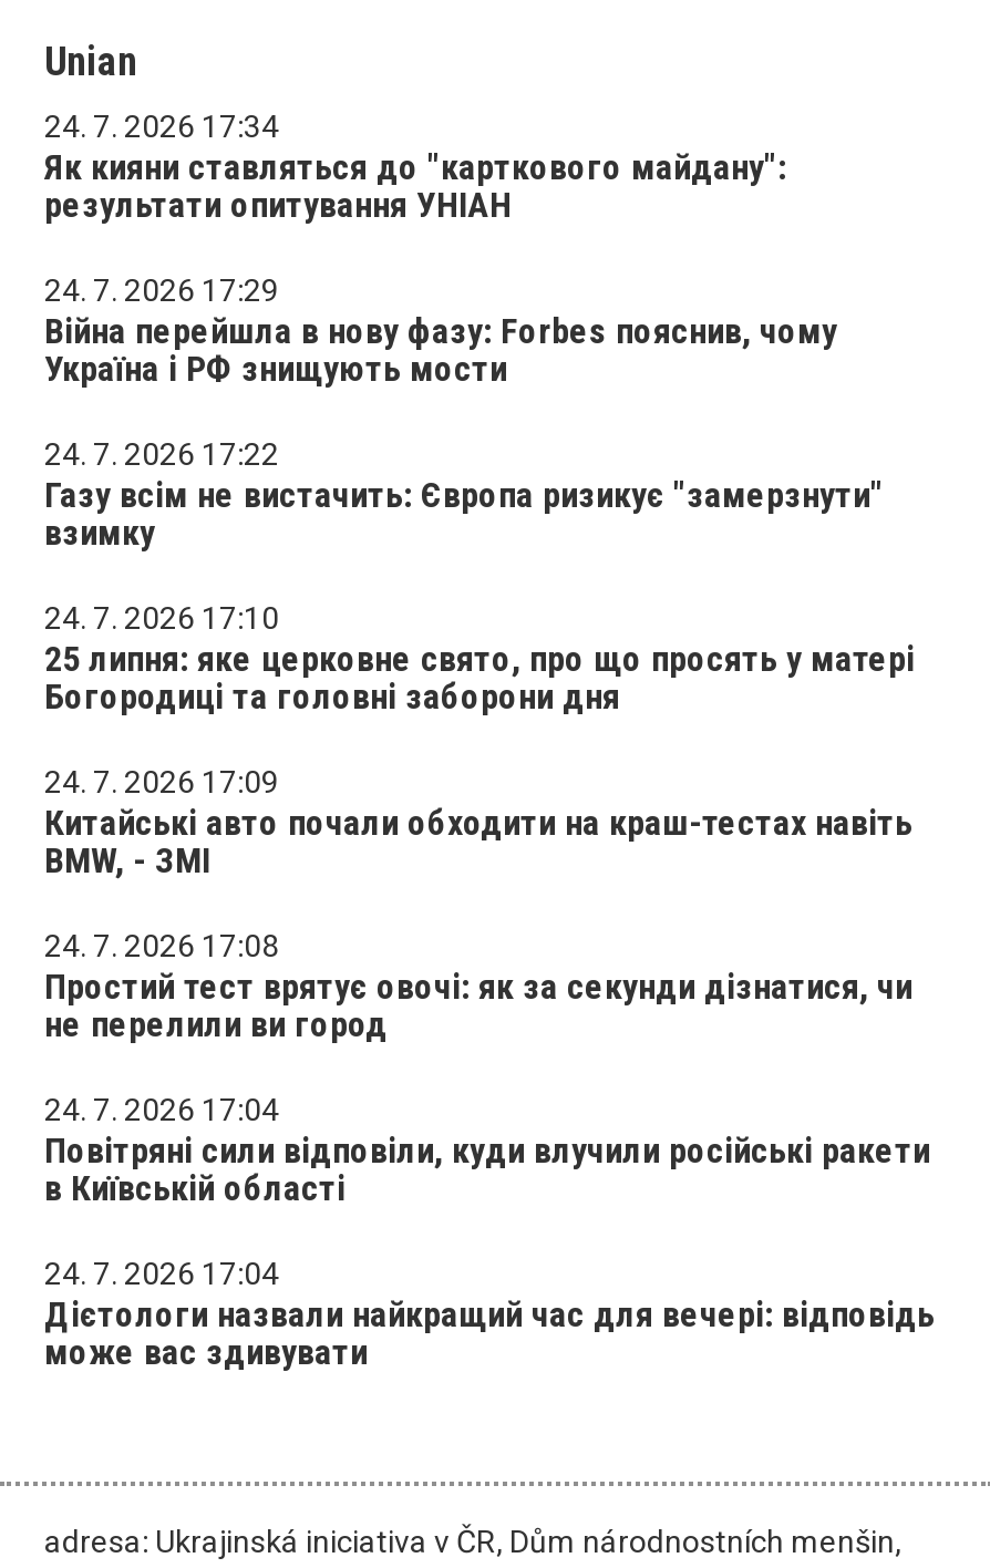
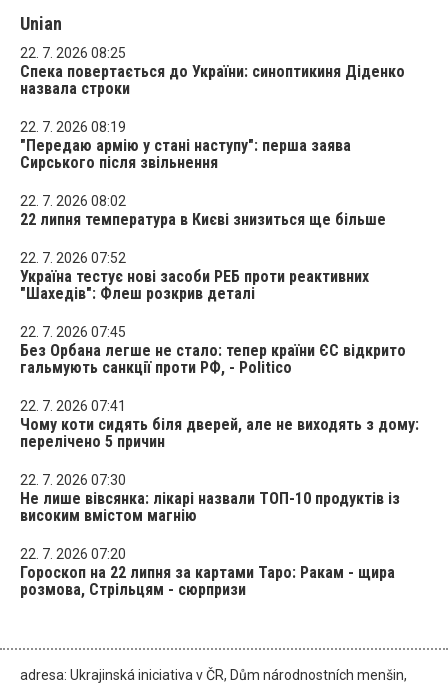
- 24. 7. 2026 17:34
- Як кияни ставляться до "карткового майдану":
- результати опитування УНІАН
+ 22. 7. 2026 08:25
+ Спека повертається до України: синоптикиня Діденко
+ назвала строки

- 24. 7. 2026 17:29
- Війна перейшла в нову фазу: Forbes пояснив, чому
- Україна і РФ знищують мости
+ 22. 7. 2026 08:19
+ "Передаю армію у стані наступу": перша заява
+ Сирського після звільнення

- 24. 7. 2026 17:22
- Газу всім не вистачить: Європа ризикує "замерзнути"
- взимку
+ 22. 7. 2026 08:02
+ 22 липня температура в Києві знизиться ще більше

- 24. 7. 2026 17:10
- 25 липня: яке церковне свято, про що просять у матері
- Богородиці та головні заборони дня
+ 22. 7. 2026 07:52
+ Україна тестує нові засоби РЕБ проти реактивних
+ "Шахедів": Флеш розкрив деталі

- 24. 7. 2026 17:09
- Китайські авто почали обходити на краш-тестах навіть
- BMW, - ЗМІ
+ 22. 7. 2026 07:45
+ Без Орбана легше не стало: тепер країни ЄС відкрито
+ гальмують санкції проти РФ, - Politico

- 24. 7. 2026 17:08
- Простий тест врятує овочі: як за секунди дізнатися, чи
- не перелили ви город
+ 22. 7. 2026 07:41
+ Чому коти сидять біля дверей, але не виходять з дому:
+ перелічено 5 причин

- 24. 7. 2026 17:04
- Повітряні сили відповіли, куди влучили російські ракети
- в Київській області
+ 22. 7. 2026 07:30
+ Не лише вівсянка: лікарі назвали ТОП-10 продуктів із
+ високим вмістом магнію

- 24. 7. 2026 17:04
- Дієтологи назвали найкращий час для вечері: відповідь
- може вас здивувати
+ 22. 7. 2026 07:20
+ Гороскоп на 22 липня за картами Таро: Ракам - щира
+ розмова, Стрільцям - сюрпризи
